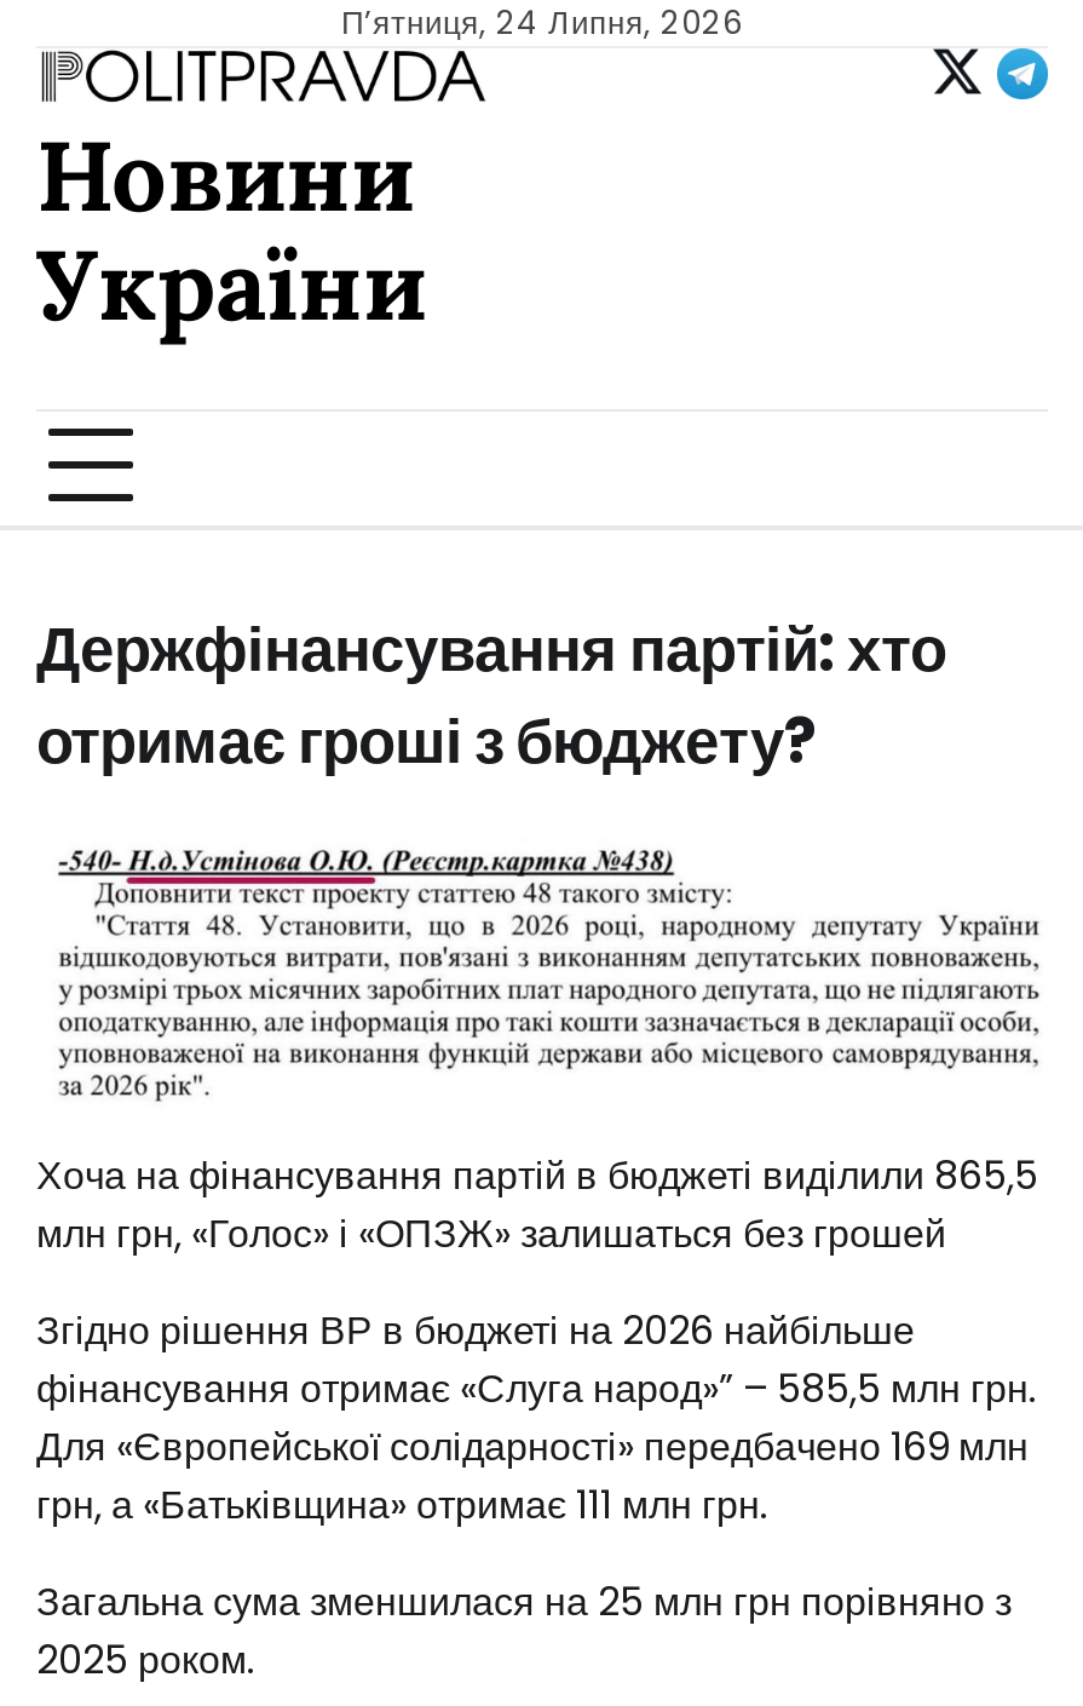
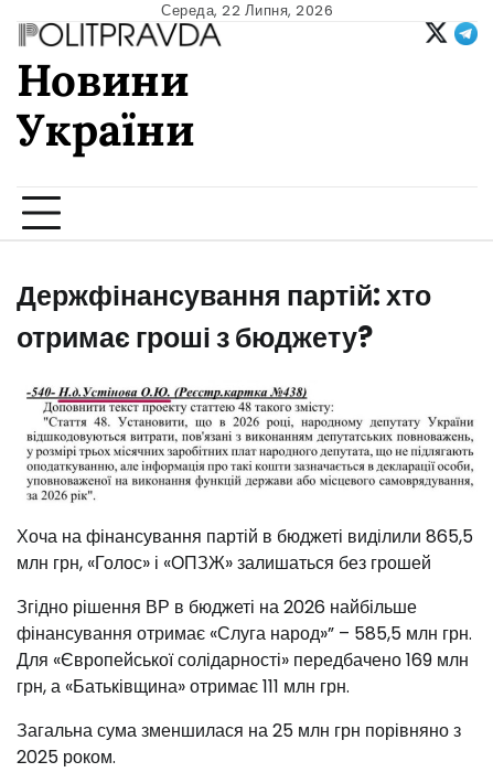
- П’ятниця, 24 Липня, 2026
+ Середа, 22 Липня, 2026
